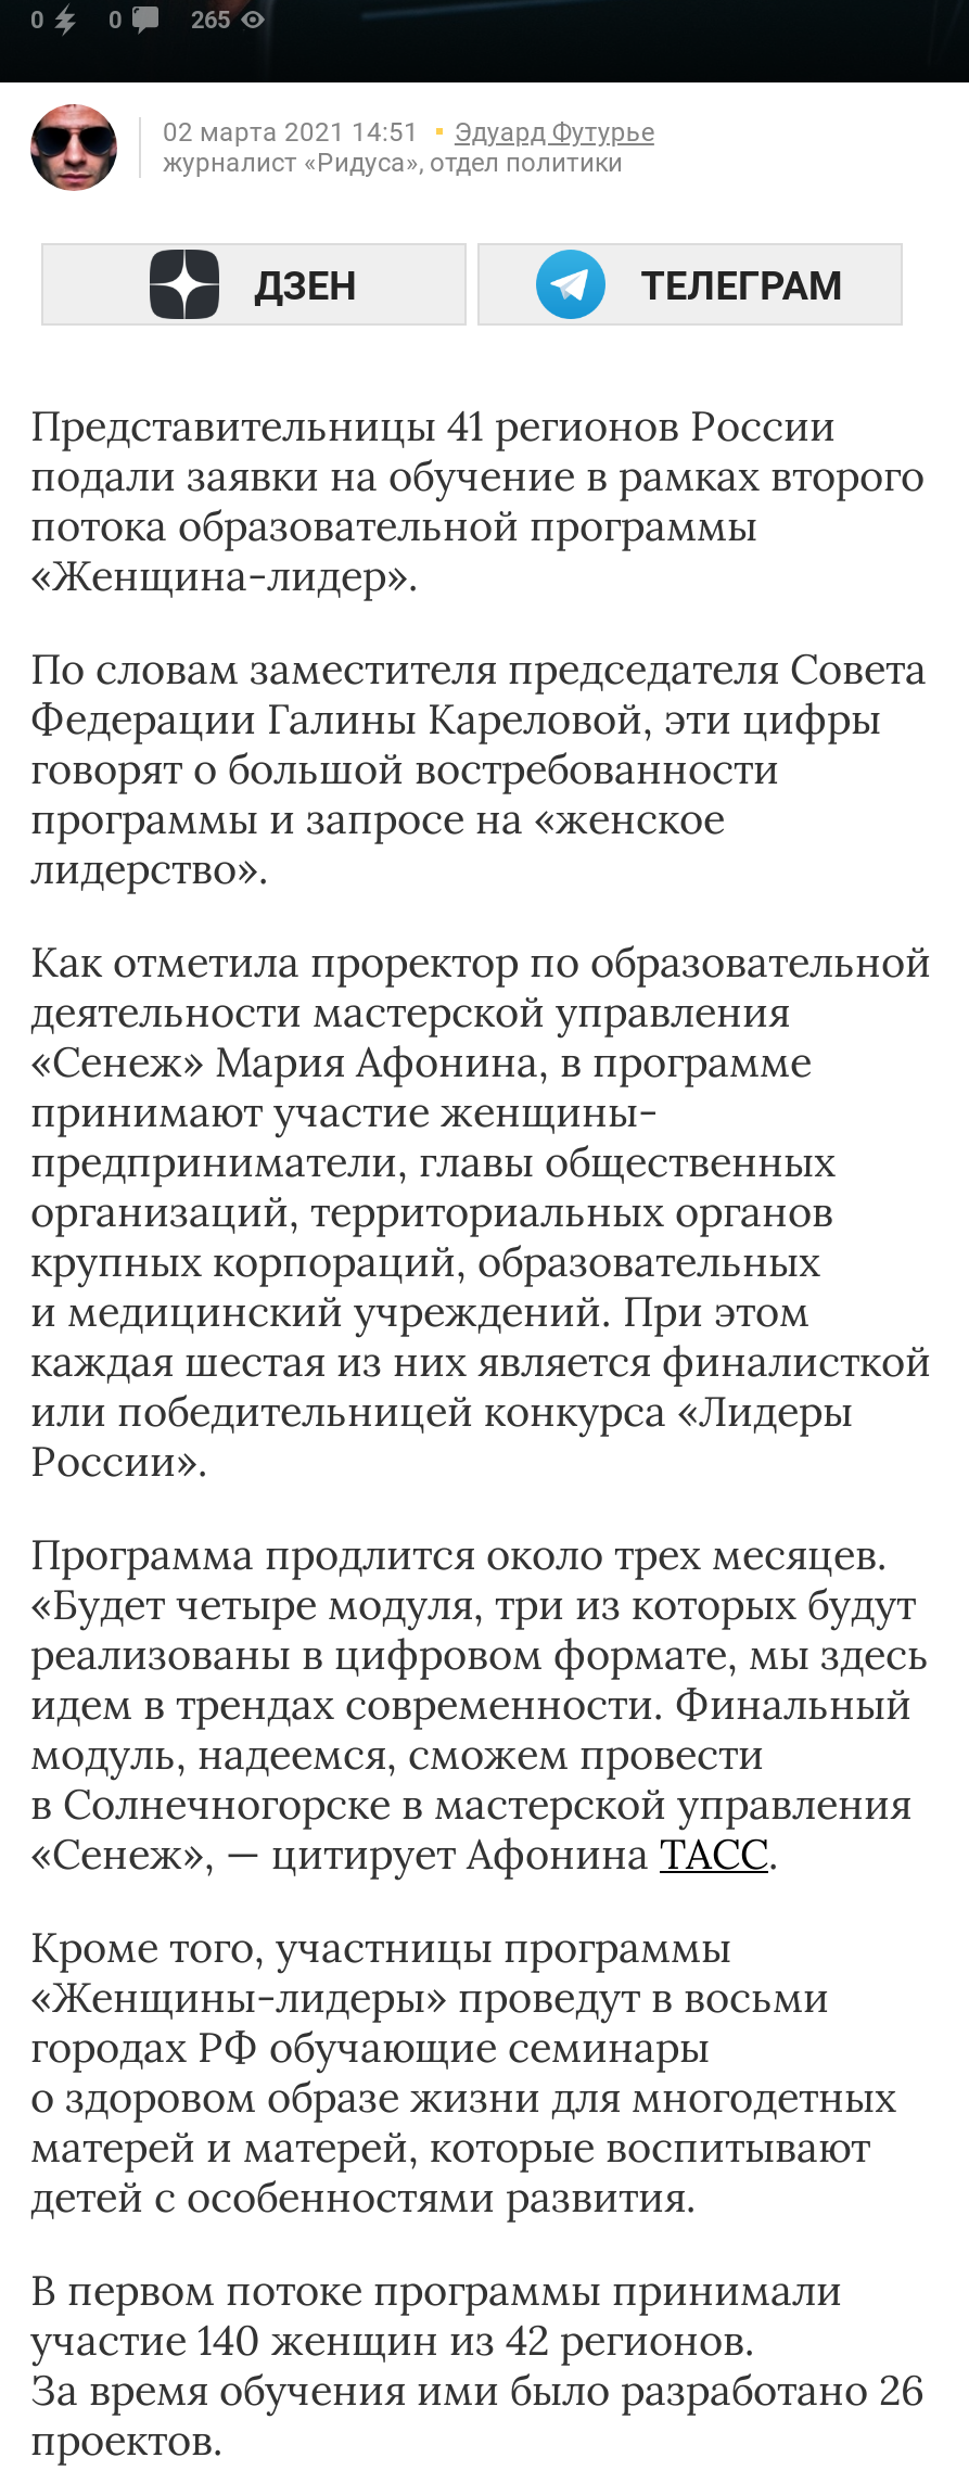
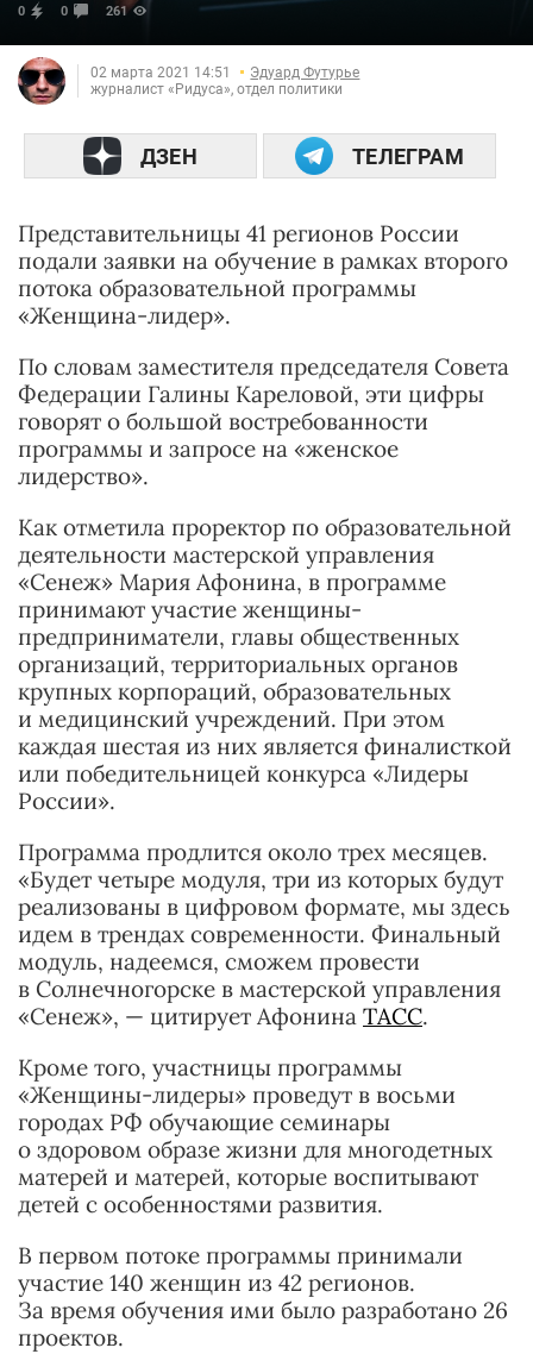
- 265
+ 261
